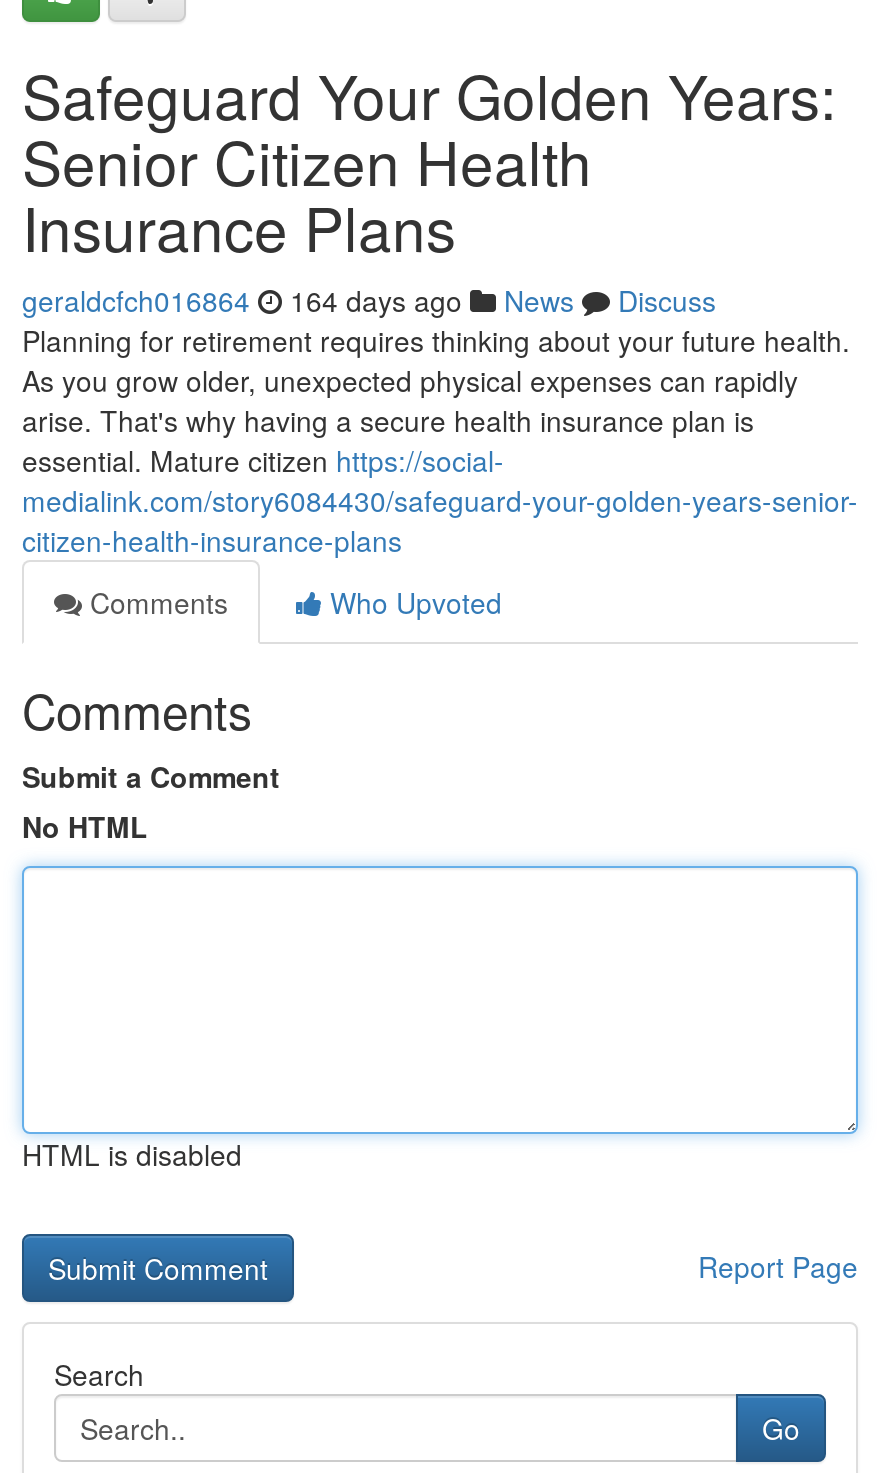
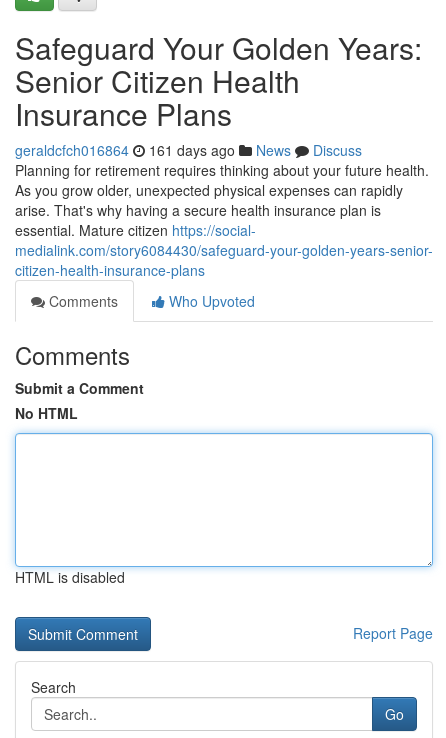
- geraldcfch016864 164 days ago News Discuss
+ geraldcfch016864 161 days ago News Discuss
